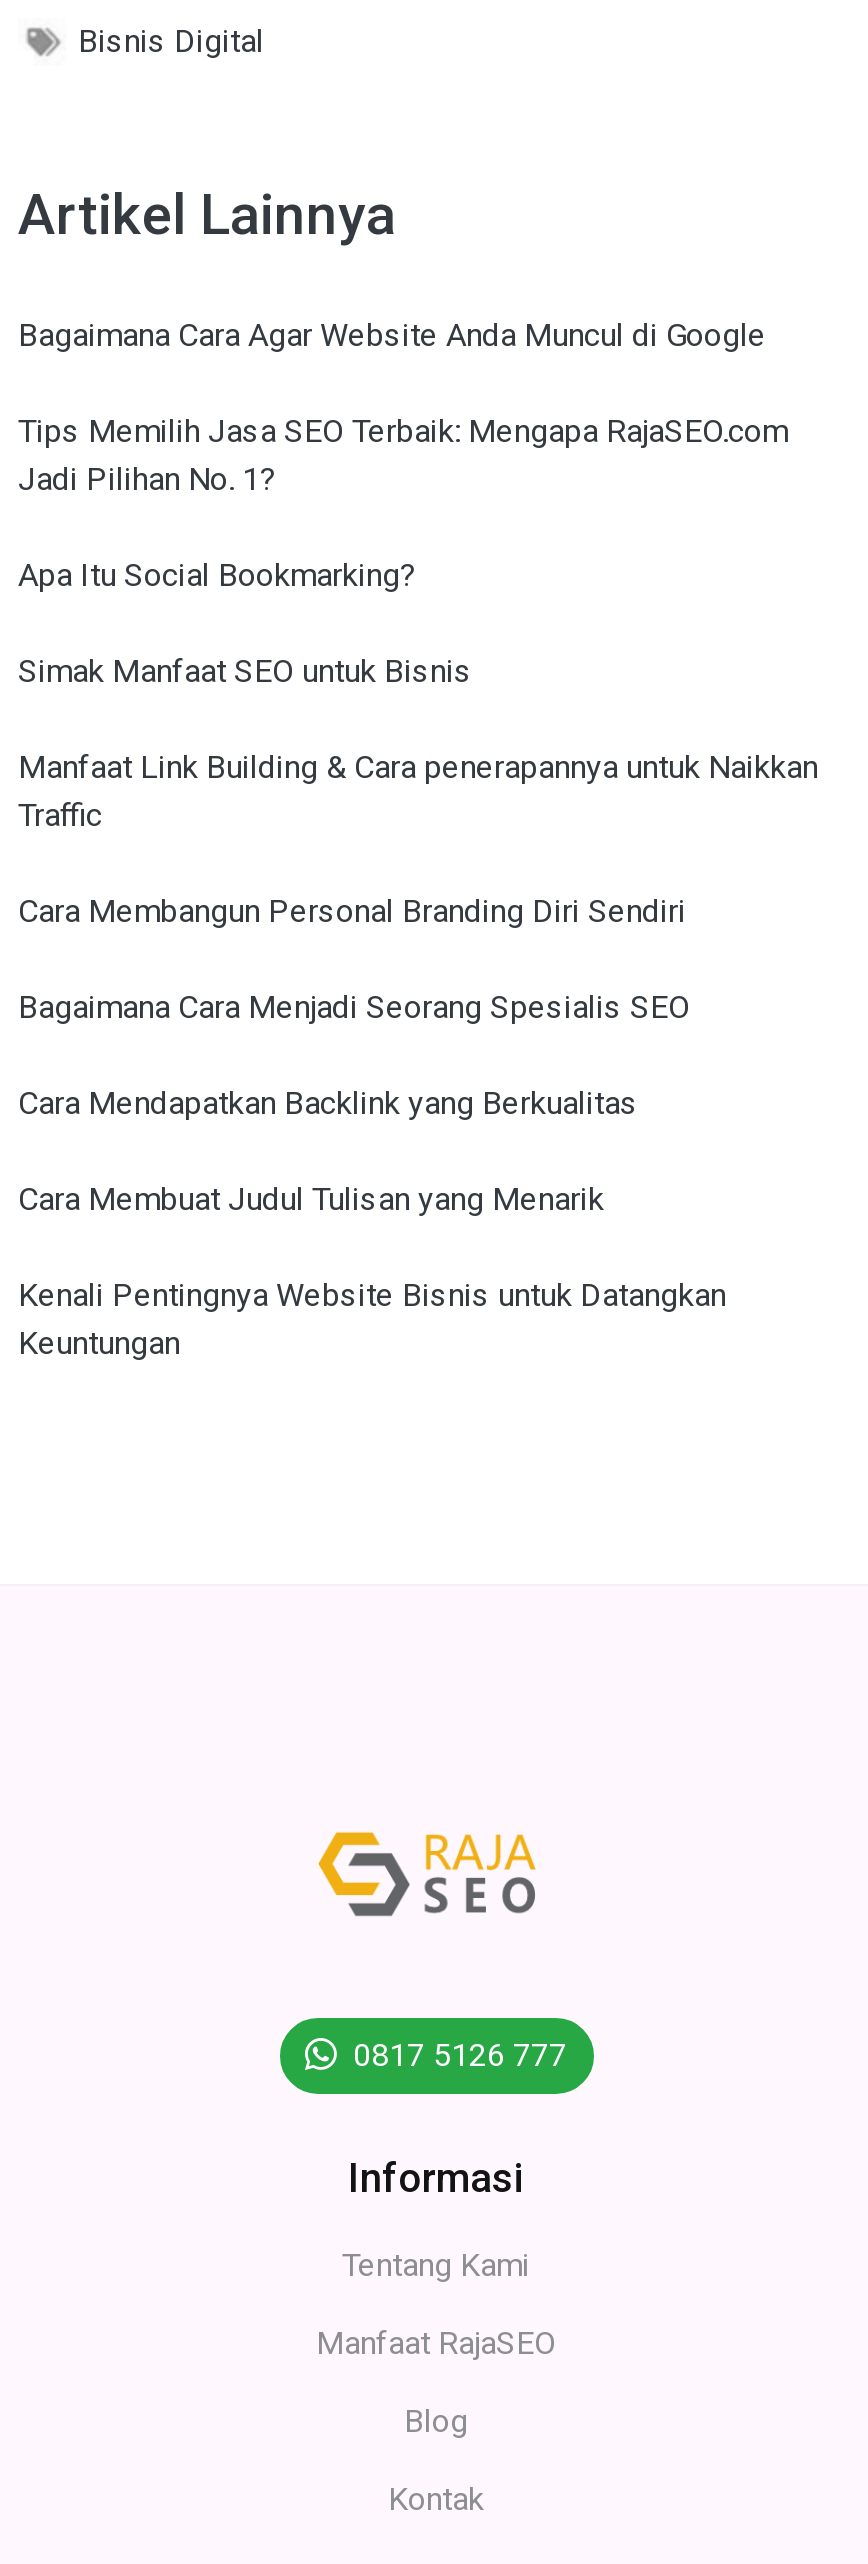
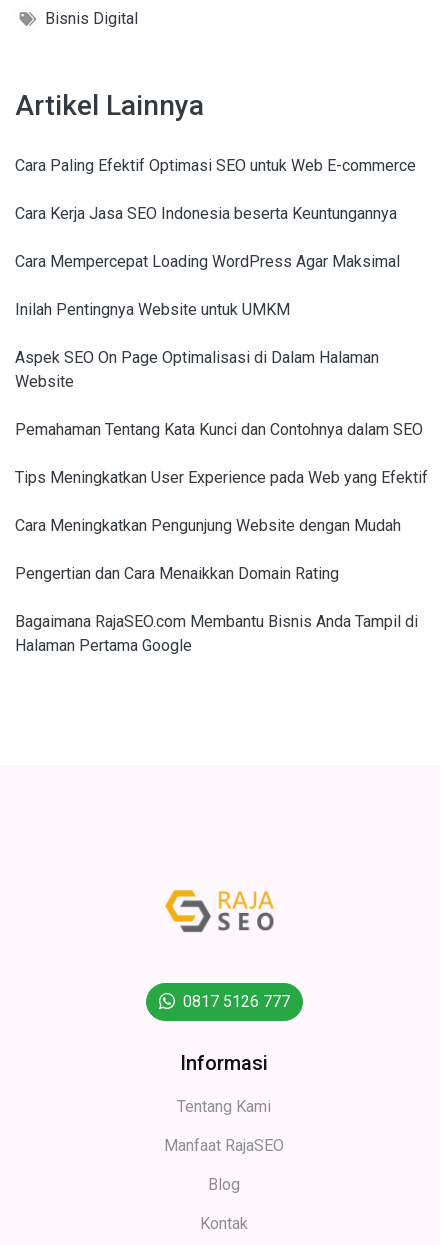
- Bagaimana Cara Agar Website Anda Muncul di Google
+ Cara Paling Efektif Optimasi SEO untuk Web E-commerce

- Tips Memilih Jasa SEO Terbaik: Mengapa RajaSEO.com
- Jadi Pilihan No. 1?
+ Cara Kerja Jasa SEO Indonesia beserta Keuntungannya

- Apa Itu Social Bookmarking?
+ Cara Mempercepat Loading WordPress Agar Maksimal

- Simak Manfaat SEO untuk Bisnis
+ Inilah Pentingnya Website untuk UMKM

- Manfaat Link Building & Cara penerapannya untuk Naikkan
- Traffic
+ Aspek SEO On Page Optimalisasi di Dalam Halaman
+ Website

- Cara Membangun Personal Branding Diri Sendiri
+ Pemahaman Tentang Kata Kunci dan Contohnya dalam SEO

- Bagaimana Cara Menjadi Seorang Spesialis SEO
+ Tips Meningkatkan User Experience pada Web yang Efektif

- Cara Mendapatkan Backlink yang Berkualitas
+ Cara Meningkatkan Pengunjung Website dengan Mudah

- Cara Membuat Judul Tulisan yang Menarik
+ Pengertian dan Cara Menaikkan Domain Rating

- Kenali Pentingnya Website Bisnis untuk Datangkan
- Keuntungan
+ Bagaimana RajaSEO.com Membantu Bisnis Anda Tampil di
+ Halaman Pertama Google
